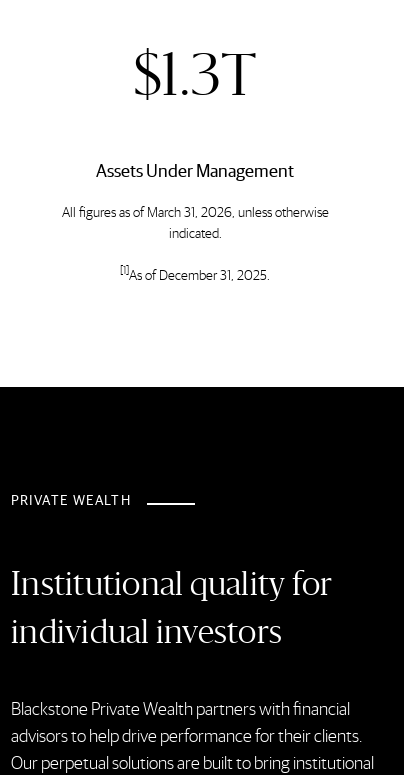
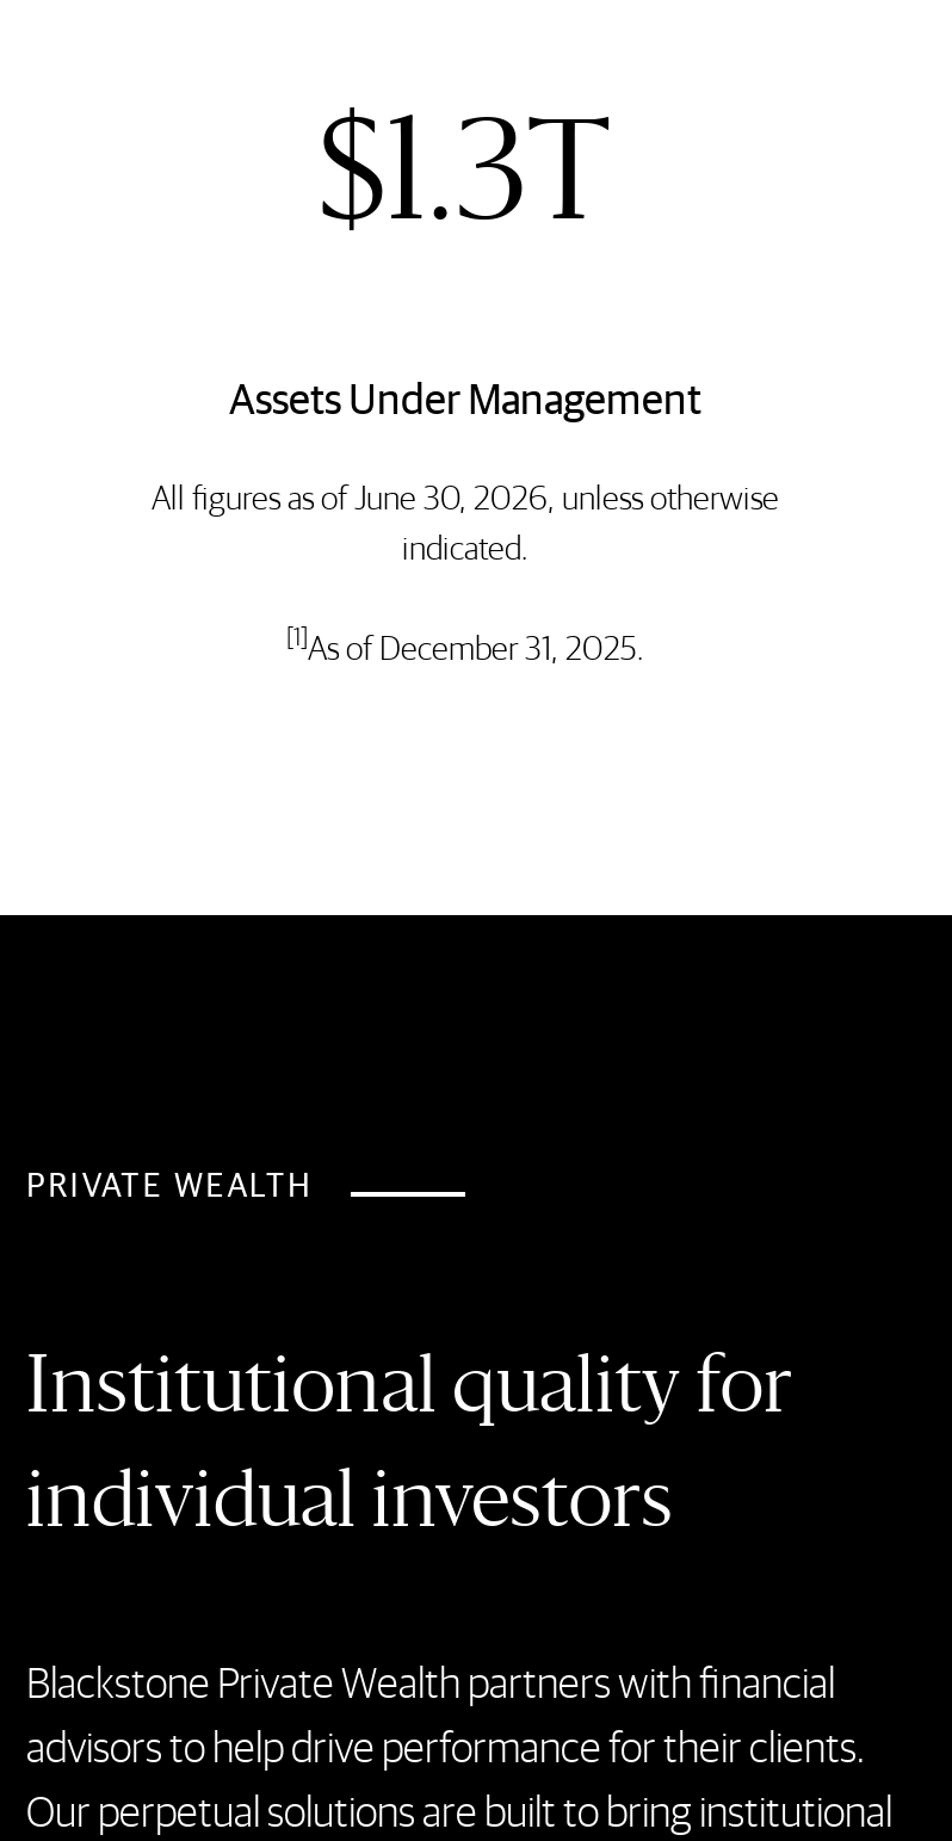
- All figures as of March 31, 2026, unless otherwise
+ All figures as of June 30, 2026, unless otherwise
